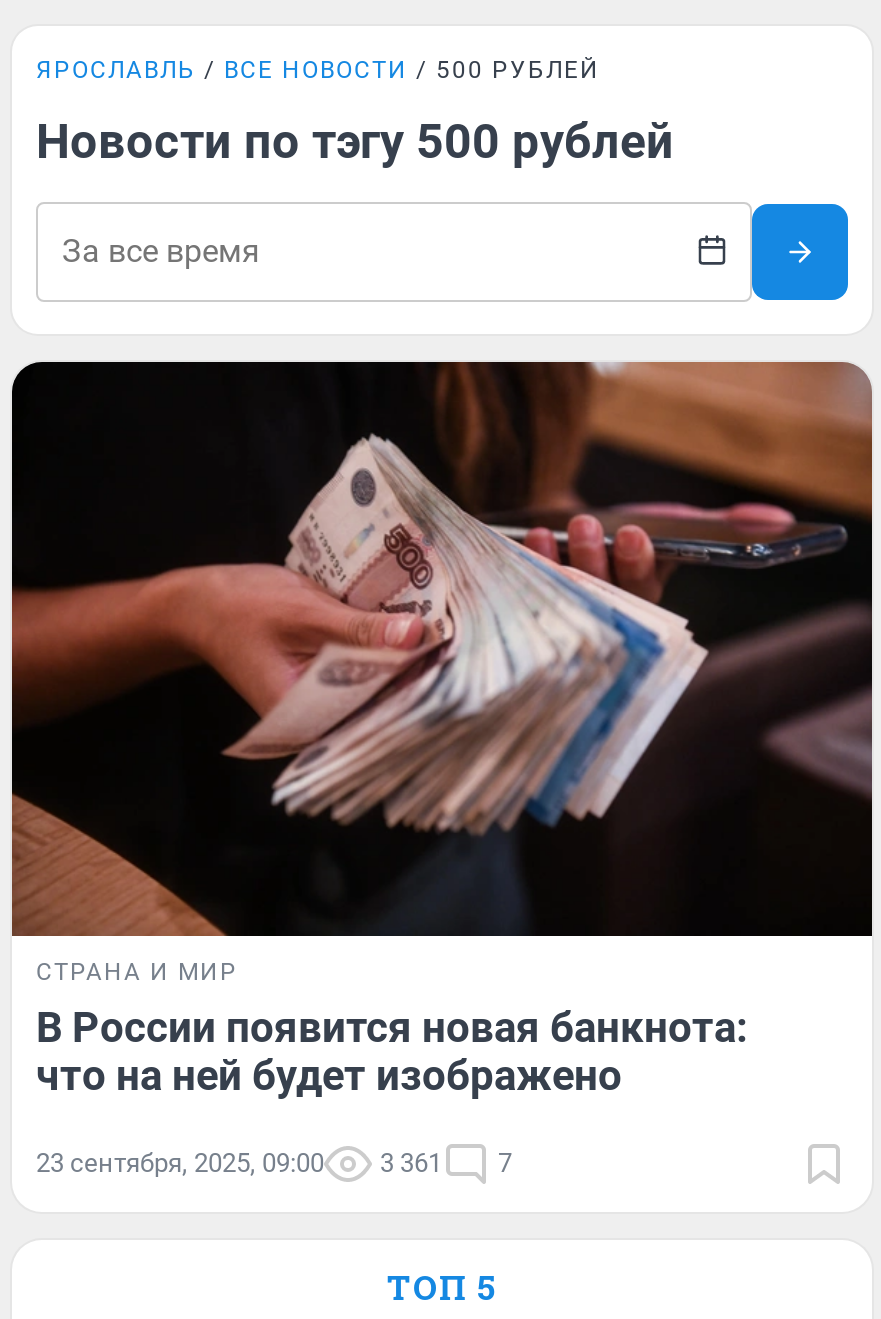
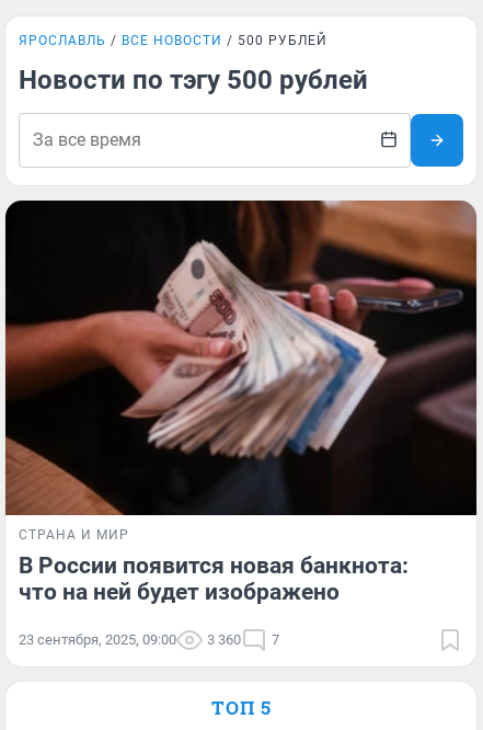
- 23 сентября, 2025, 09:00 3 361 7
+ 23 сентября, 2025, 09:00 3 360 7
